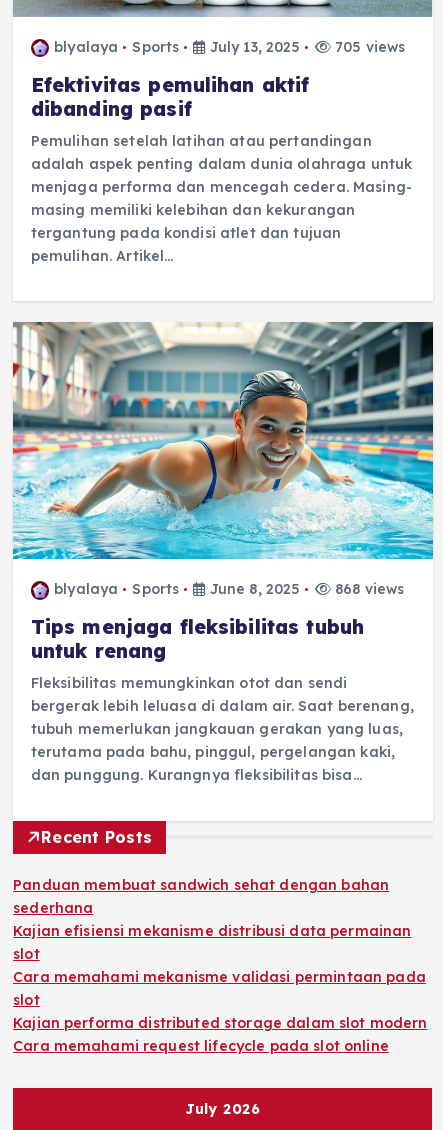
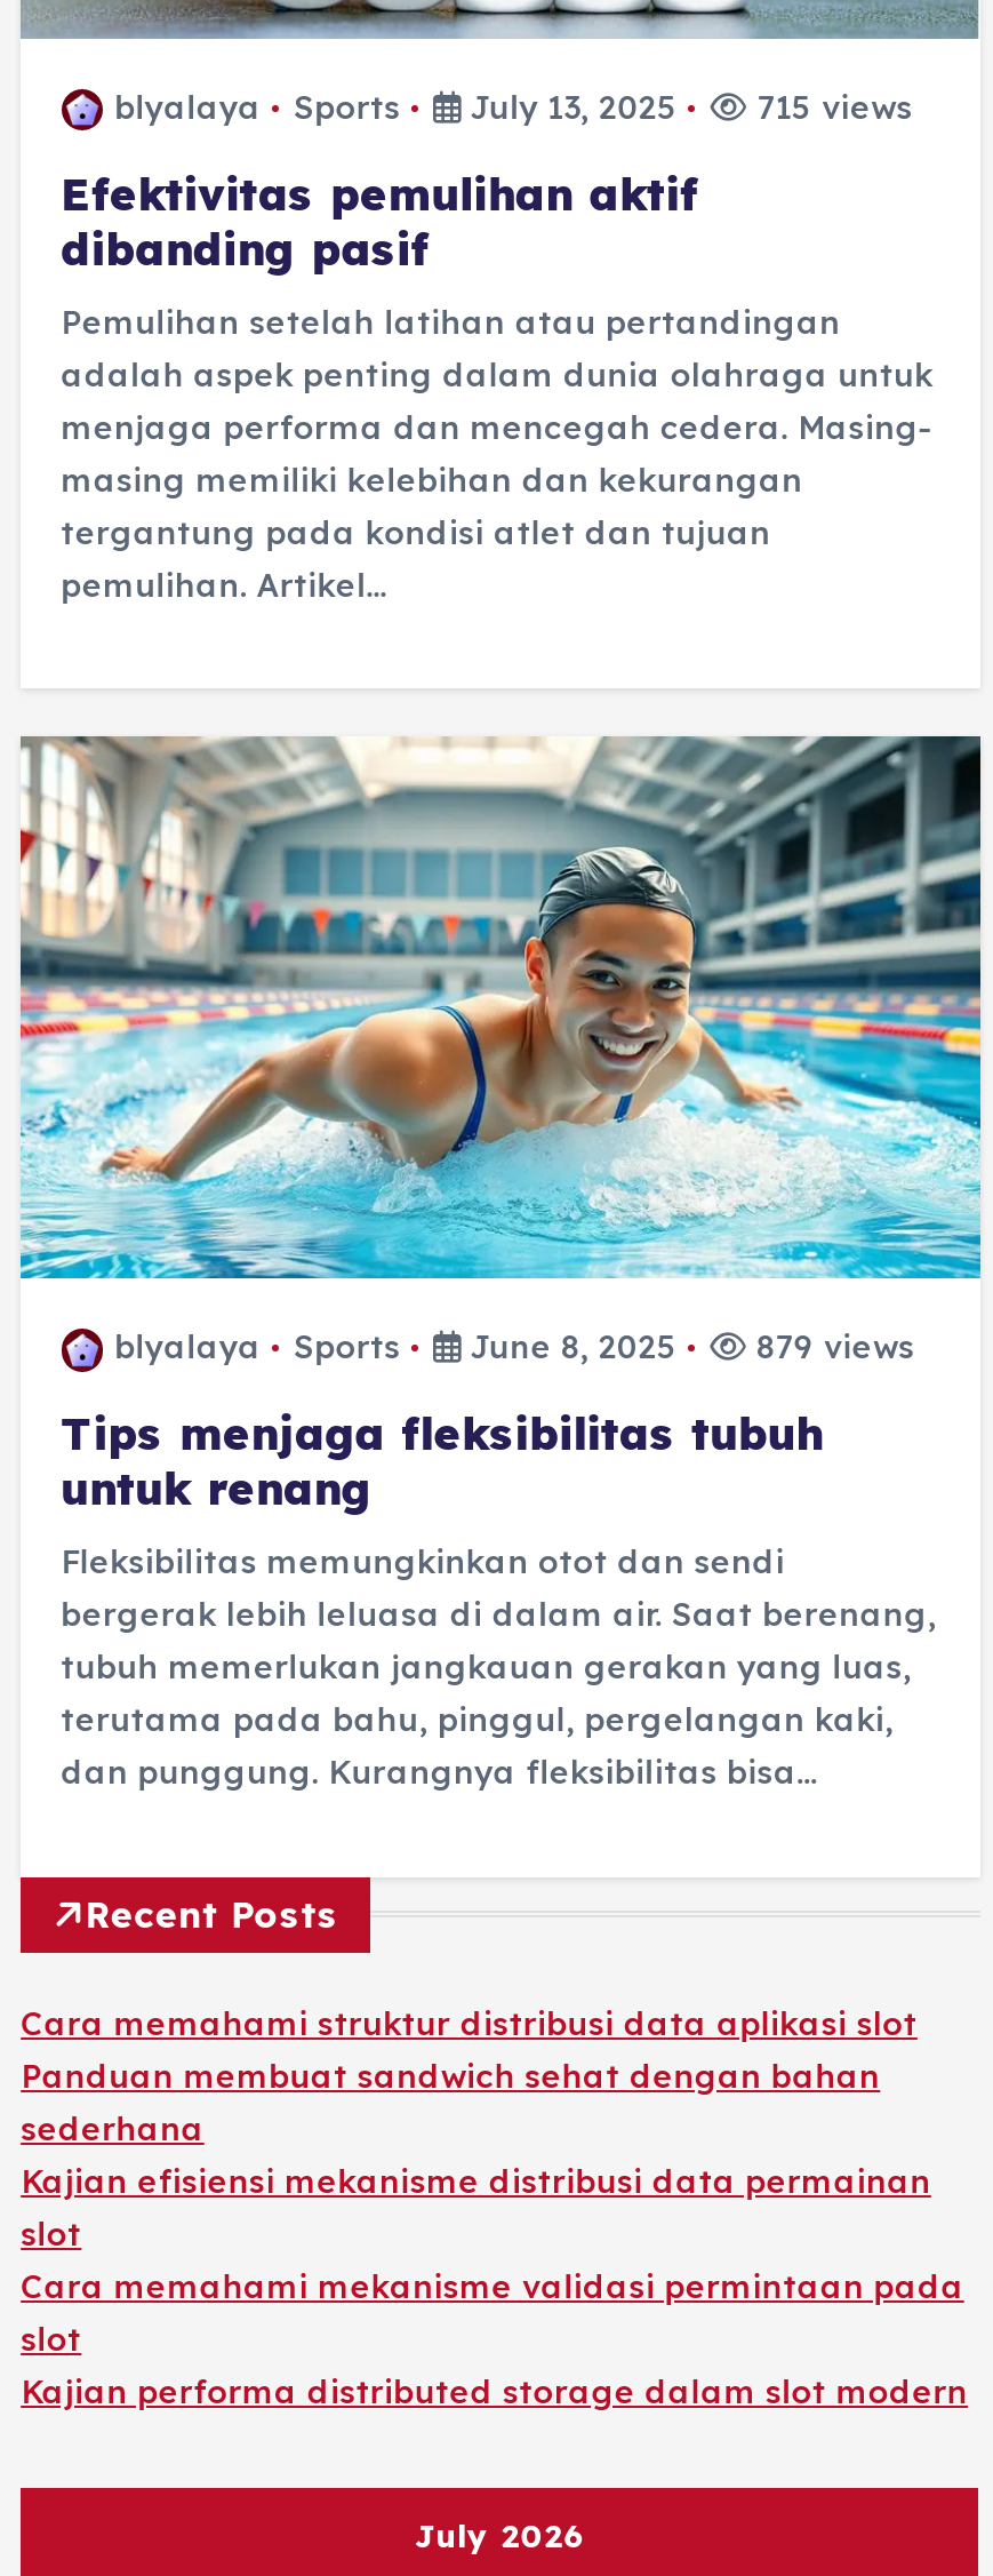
- blyalaya Sports July 13, 2025 705 views
+ blyalaya Sports July 13, 2025 715 views

- blyalaya Sports June 8, 2025 868 views
+ blyalaya Sports June 8, 2025 879 views

+ Cara memahami struktur distribusi data aplikasi slot

moved down: Panduan membuat sandwich sehat dengan bahan | sederhana | Kajian efisiensi mekanisme distribusi data permainan | slot | Cara memahami mekanisme validasi permintaan pada | slot | Kajian performa distributed storage dalam slot modern

- Cara memahami request lifecycle pada slot online
